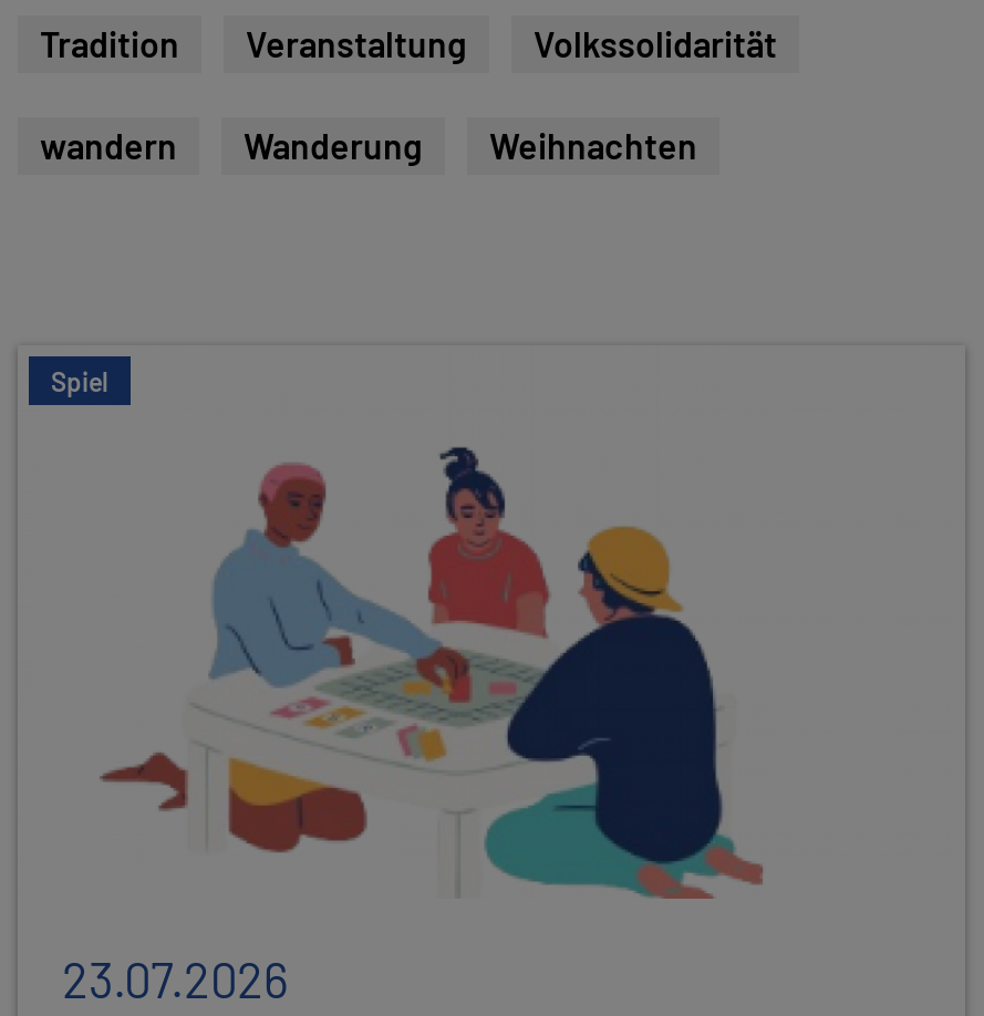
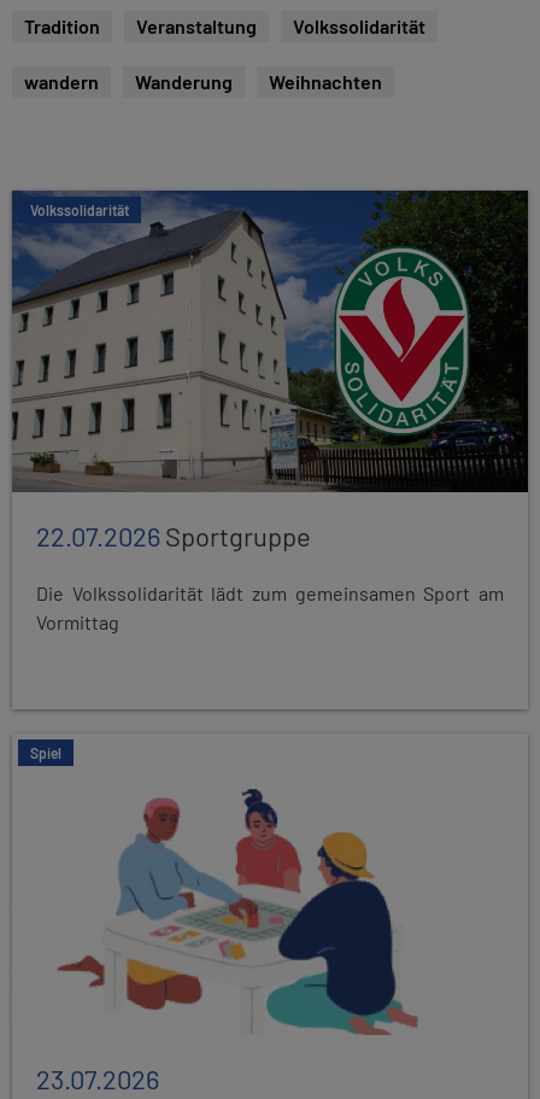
+ [image]
+ Volkssolidarität

+ 22.07.2026 Sportgruppe
+ Die Volkssolidarität lädt zum gemeinsamen Sport am
+ Vormittag
